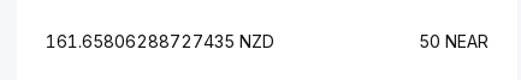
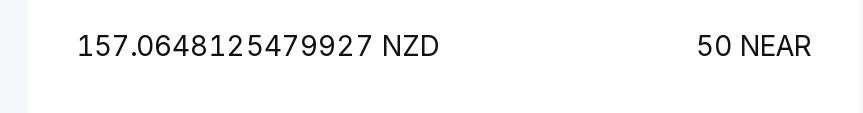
- 161.65806288727435 NZD
+ 157.0648125479927 NZD
